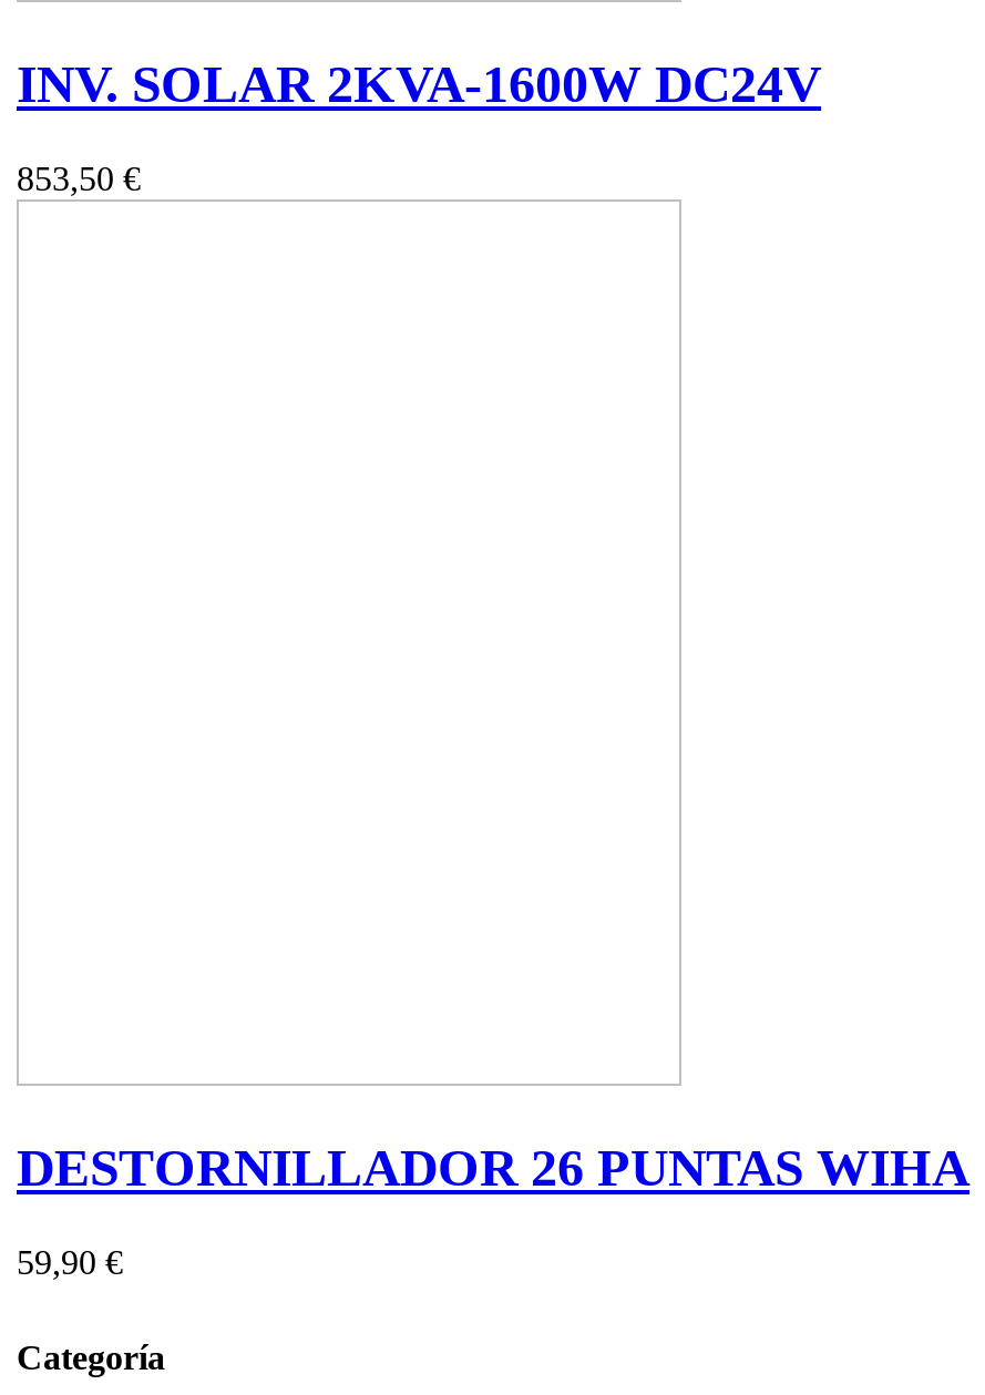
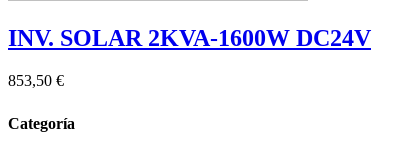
- DESTORNILLADOR 26 PUNTAS WIHA
- 59,90 €
